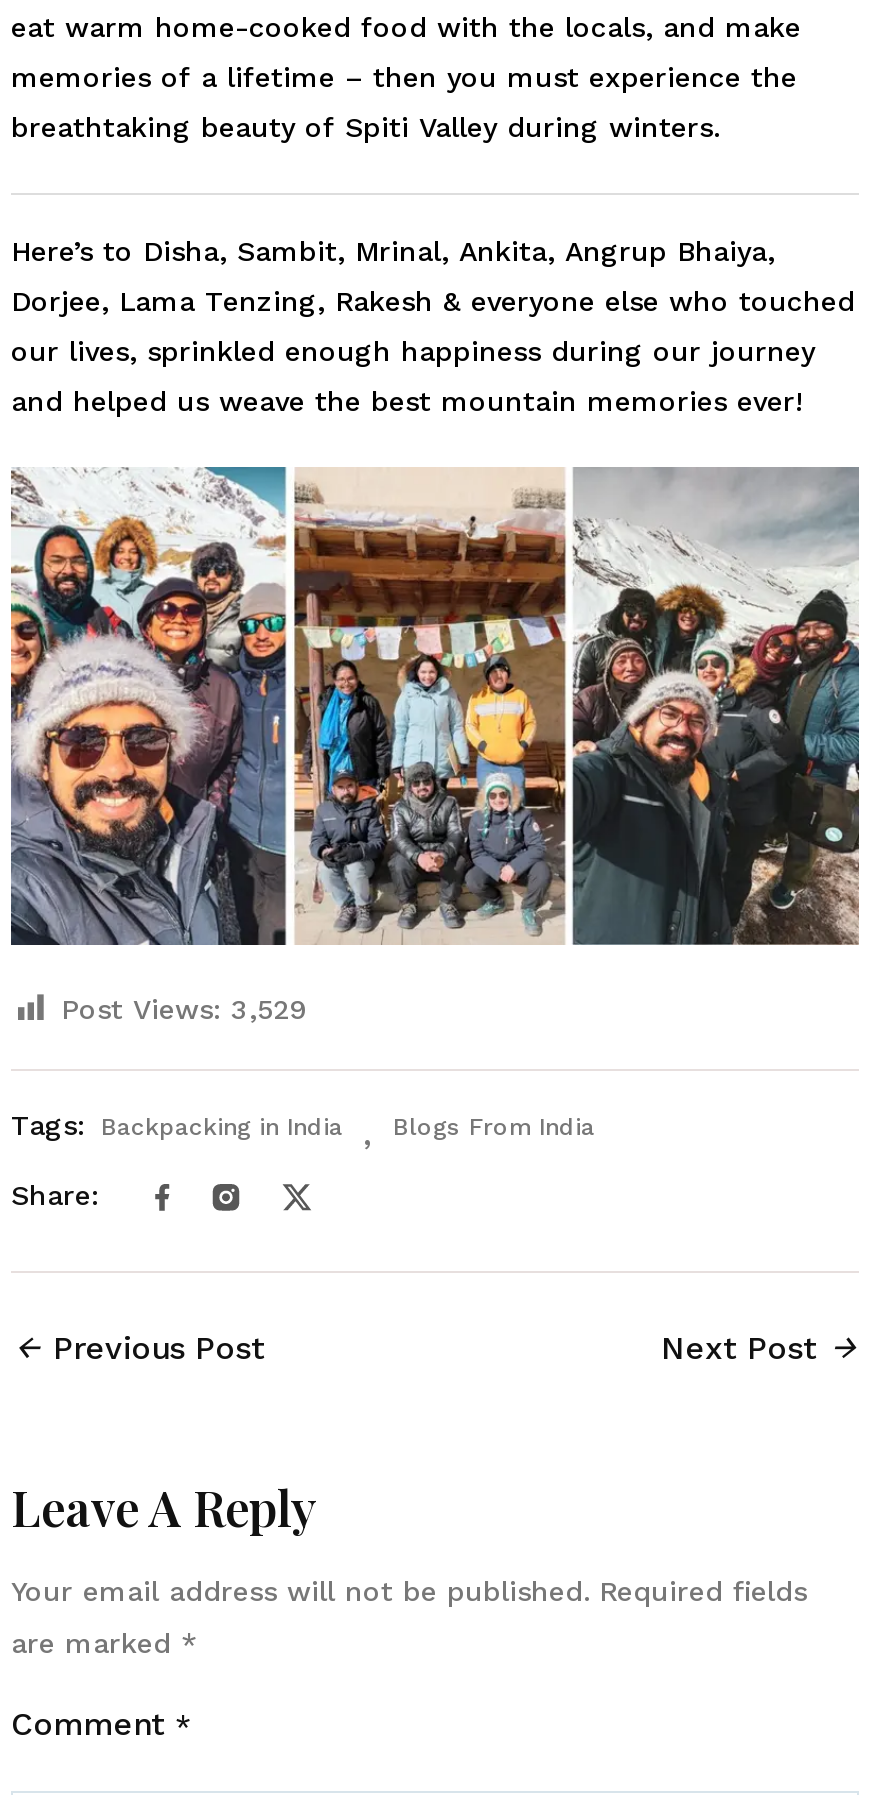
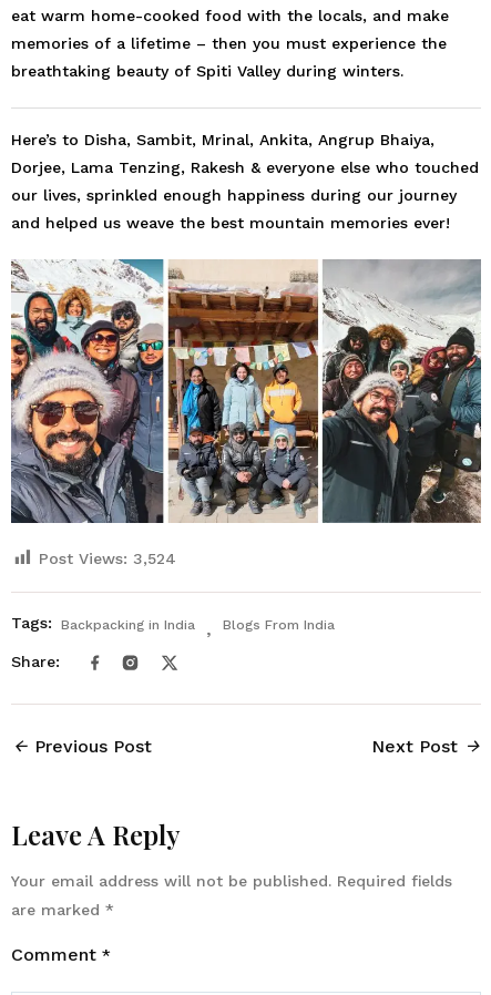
- Post Views: 3,529
+ Post Views: 3,524
